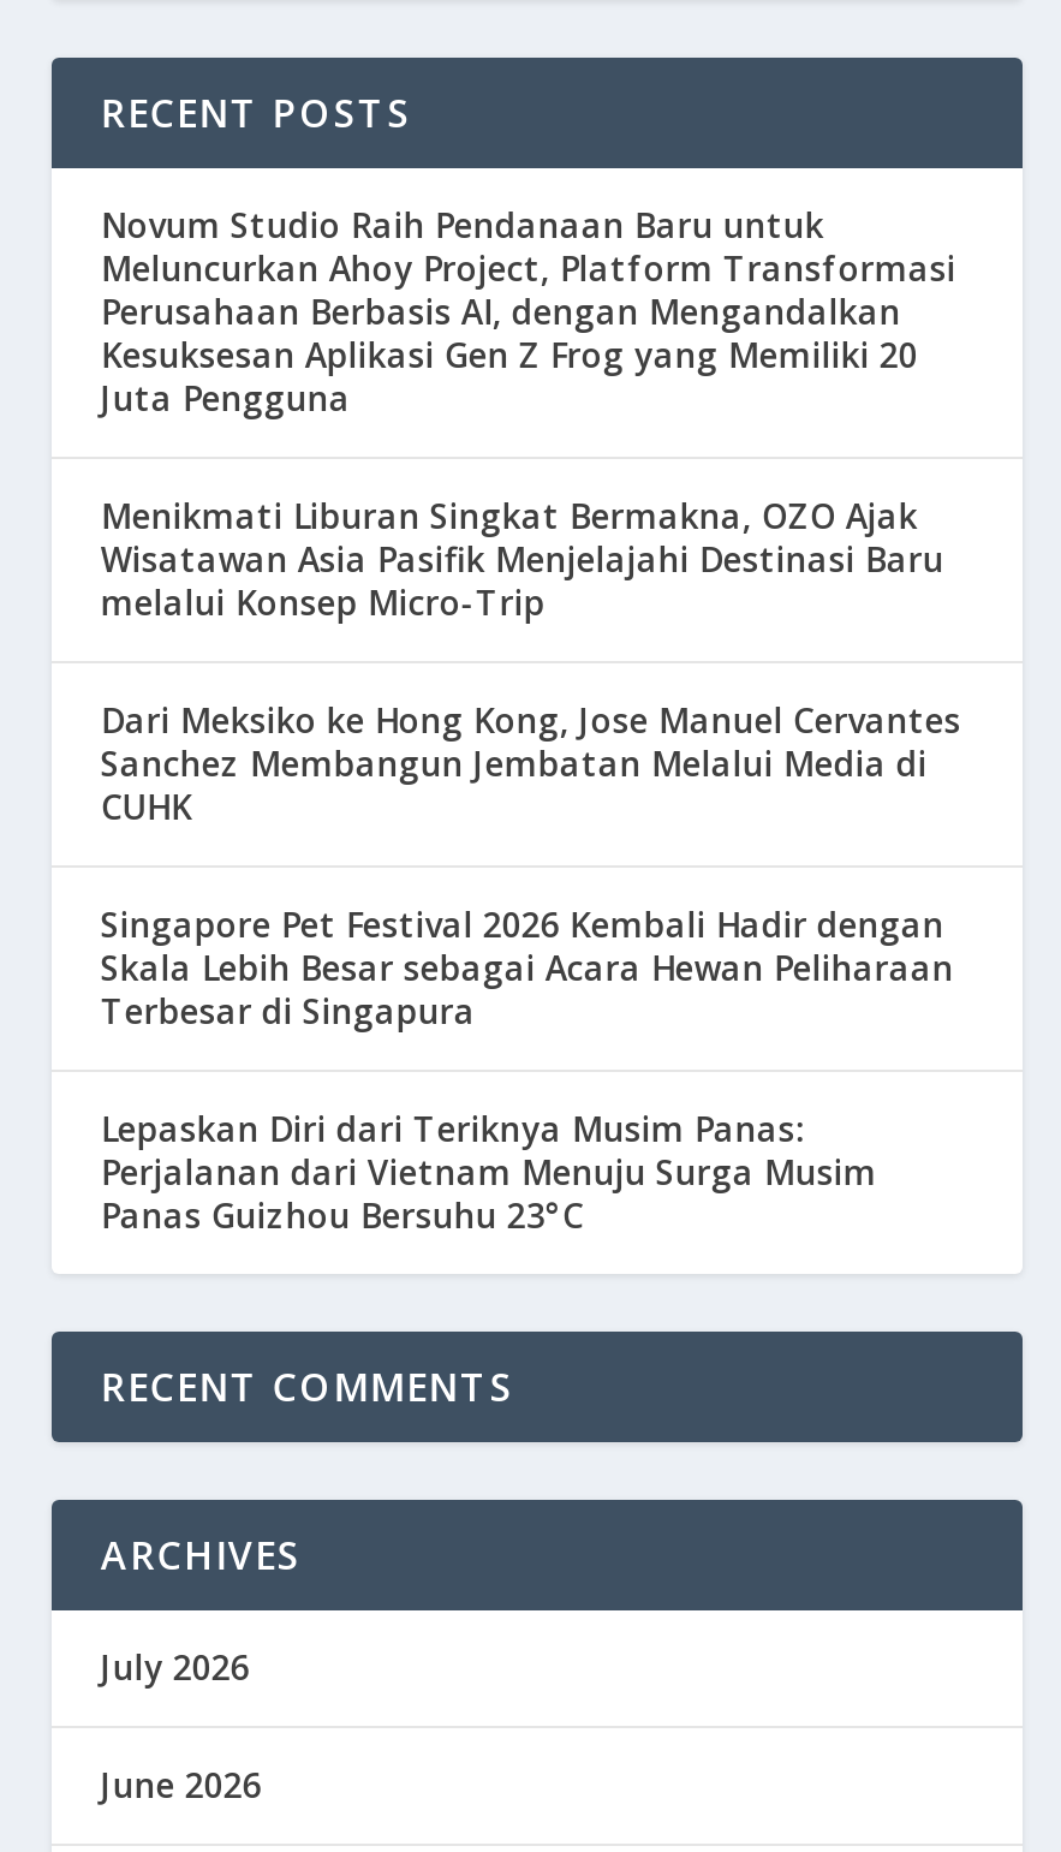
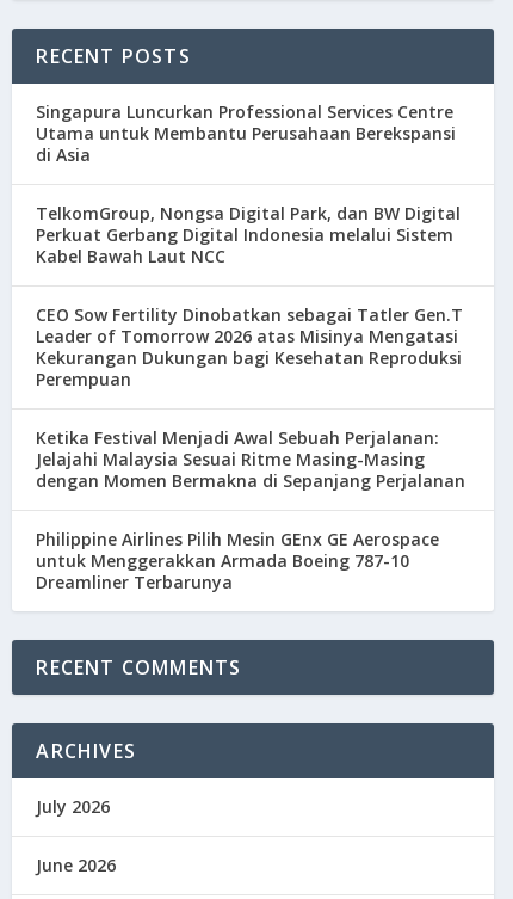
- Novum Studio Raih Pendanaan Baru untuk
- Meluncurkan Ahoy Project, Platform Transformasi
- Perusahaan Berbasis AI, dengan Mengandalkan
- Kesuksesan Aplikasi Gen Z Frog yang Memiliki 20
- Juta Pengguna
+ Singapura Luncurkan Professional Services Centre
+ Utama untuk Membantu Perusahaan Berekspansi
+ di Asia

- Menikmati Liburan Singkat Bermakna, OZO Ajak
- Wisatawan Asia Pasifik Menjelajahi Destinasi Baru
- melalui Konsep Micro-Trip
+ TelkomGroup, Nongsa Digital Park, dan BW Digital
+ Perkuat Gerbang Digital Indonesia melalui Sistem
+ Kabel Bawah Laut NCC

- Dari Meksiko ke Hong Kong, Jose Manuel Cervantes
- Sanchez Membangun Jembatan Melalui Media di
- CUHK
+ CEO Sow Fertility Dinobatkan sebagai Tatler Gen.T
+ Leader of Tomorrow 2026 atas Misinya Mengatasi
+ Kekurangan Dukungan bagi Kesehatan Reproduksi
+ Perempuan

- Singapore Pet Festival 2026 Kembali Hadir dengan
- Skala Lebih Besar sebagai Acara Hewan Peliharaan
- Terbesar di Singapura
+ Ketika Festival Menjadi Awal Sebuah Perjalanan:
+ Jelajahi Malaysia Sesuai Ritme Masing-Masing
+ dengan Momen Bermakna di Sepanjang Perjalanan

- Lepaskan Diri dari Teriknya Musim Panas:
- Perjalanan dari Vietnam Menuju Surga Musim
- Panas Guizhou Bersuhu 23°C
+ Philippine Airlines Pilih Mesin GEnx GE Aerospace
+ untuk Menggerakkan Armada Boeing 787-10
+ Dreamliner Terbarunya
